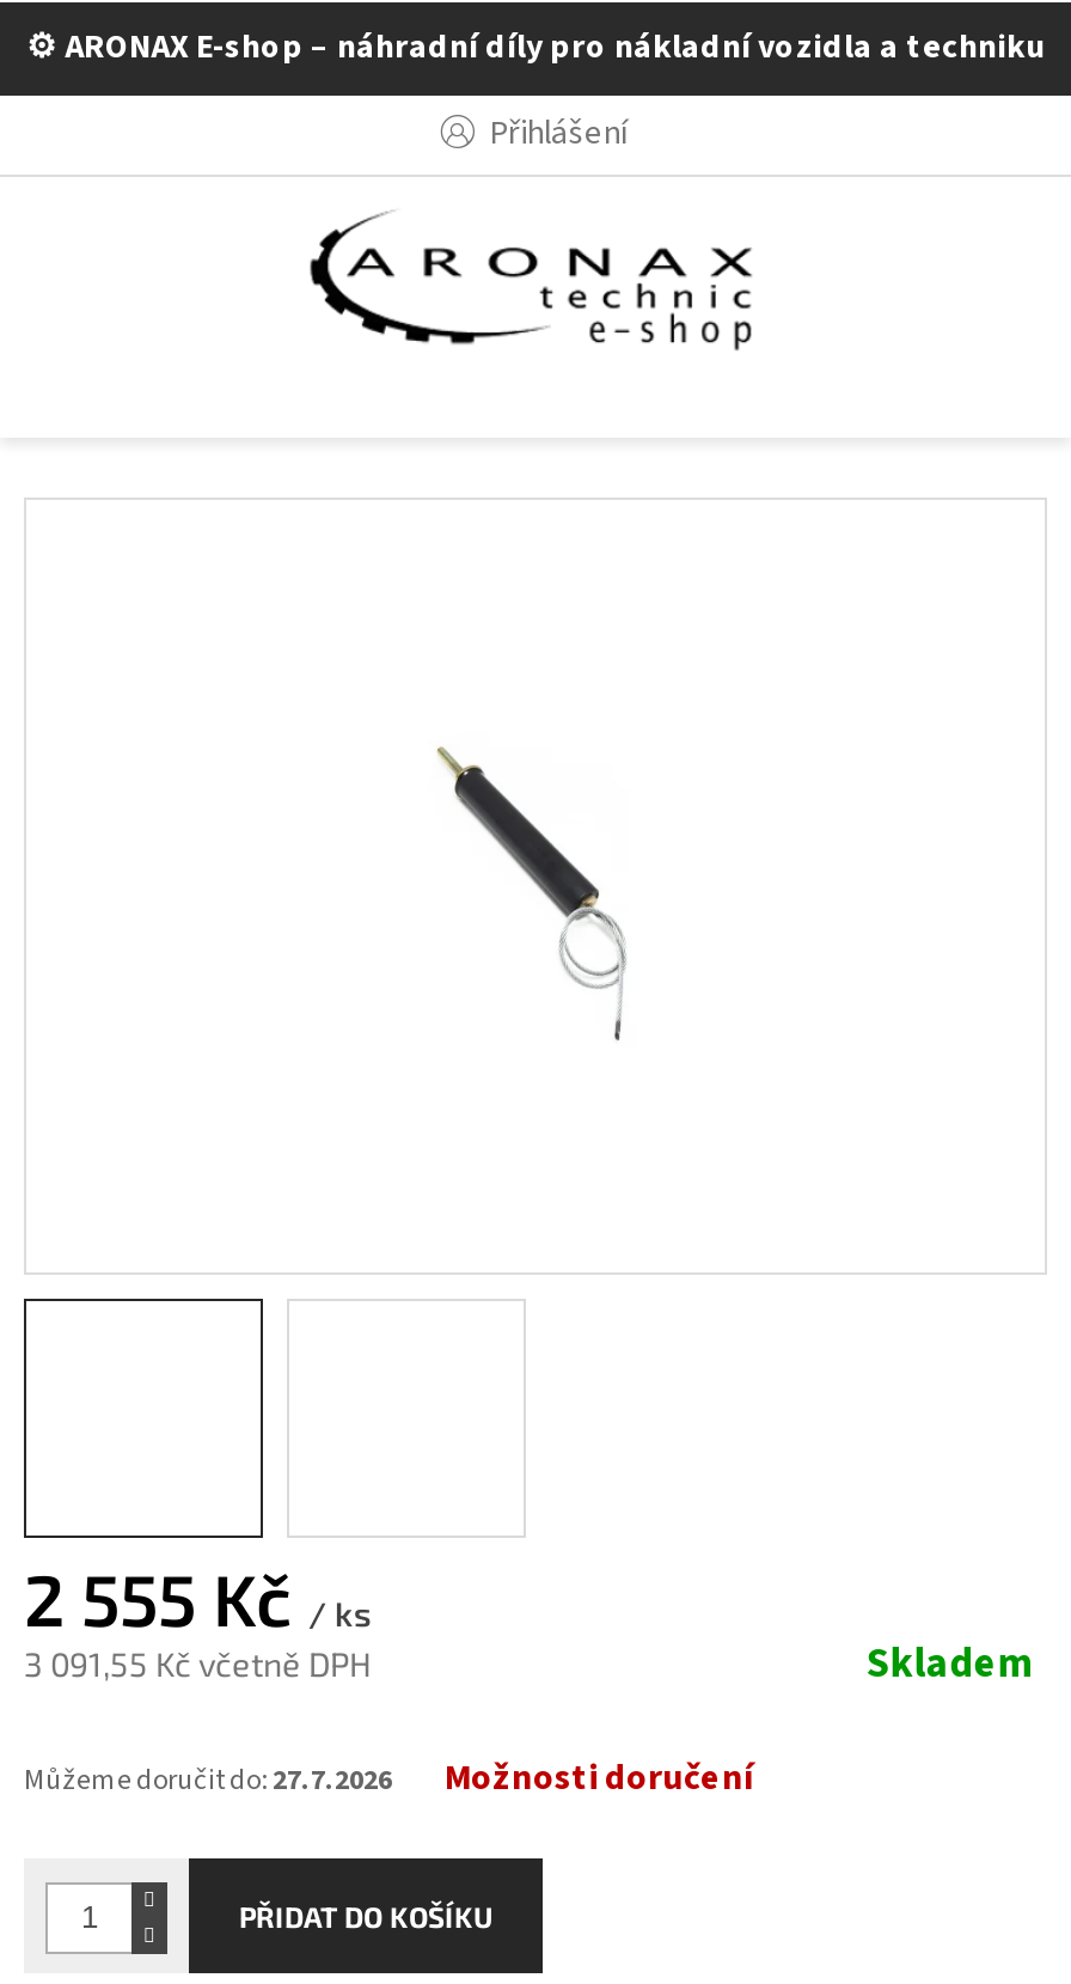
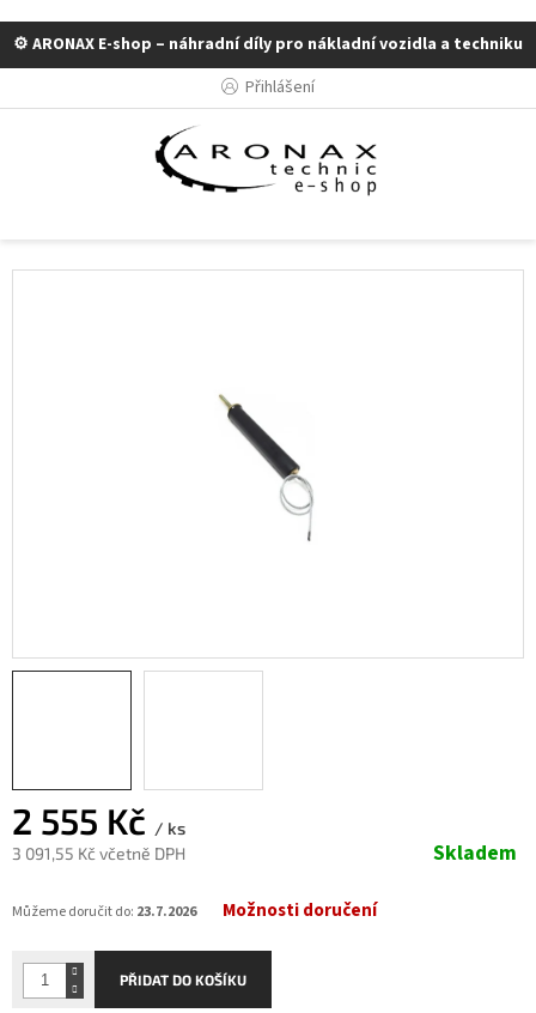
- Můžeme doručit do: 27.7.2026
+ Můžeme doručit do: 23.7.2026
